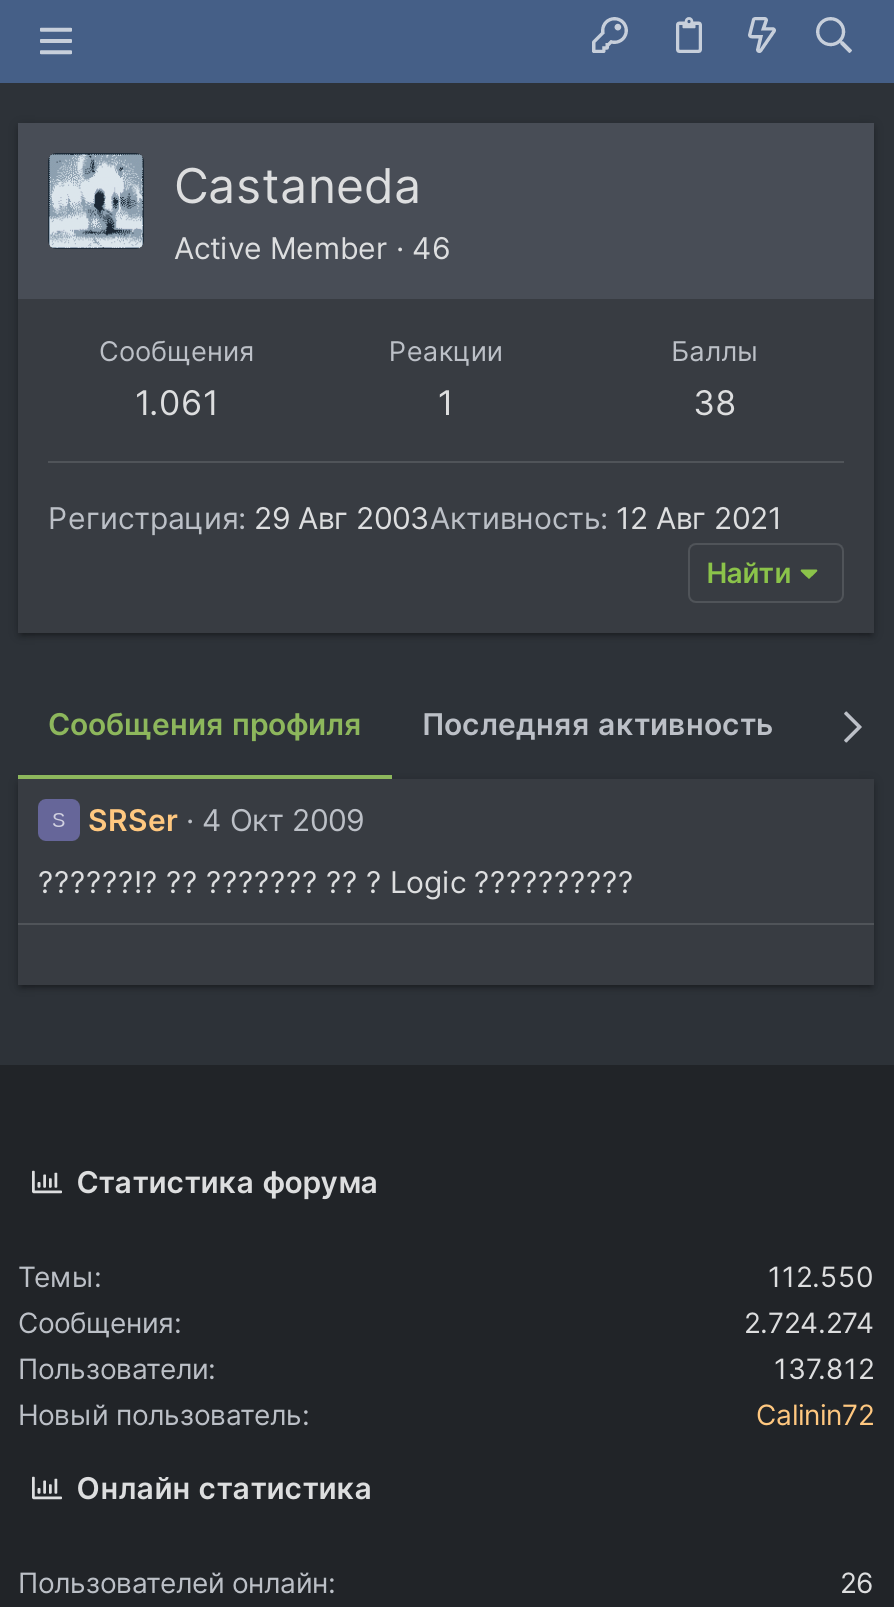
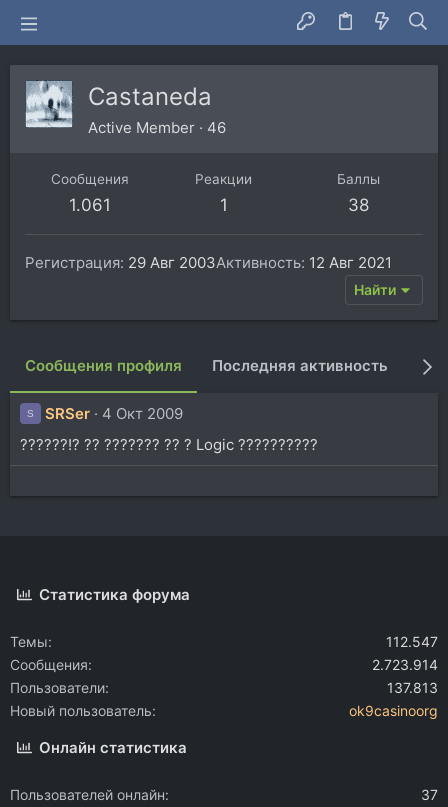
- 112.550
+ 112.547

- 2.724.274
+ 2.723.914

- 137.812
+ 137.813

- Calinin72
+ ok9casinoorg

- 26
+ 37
